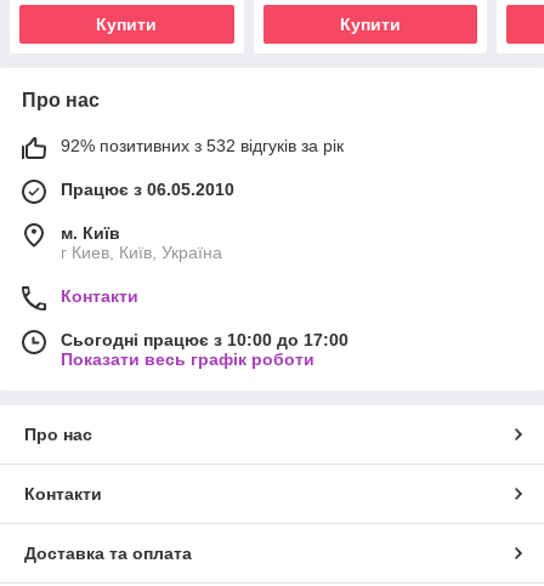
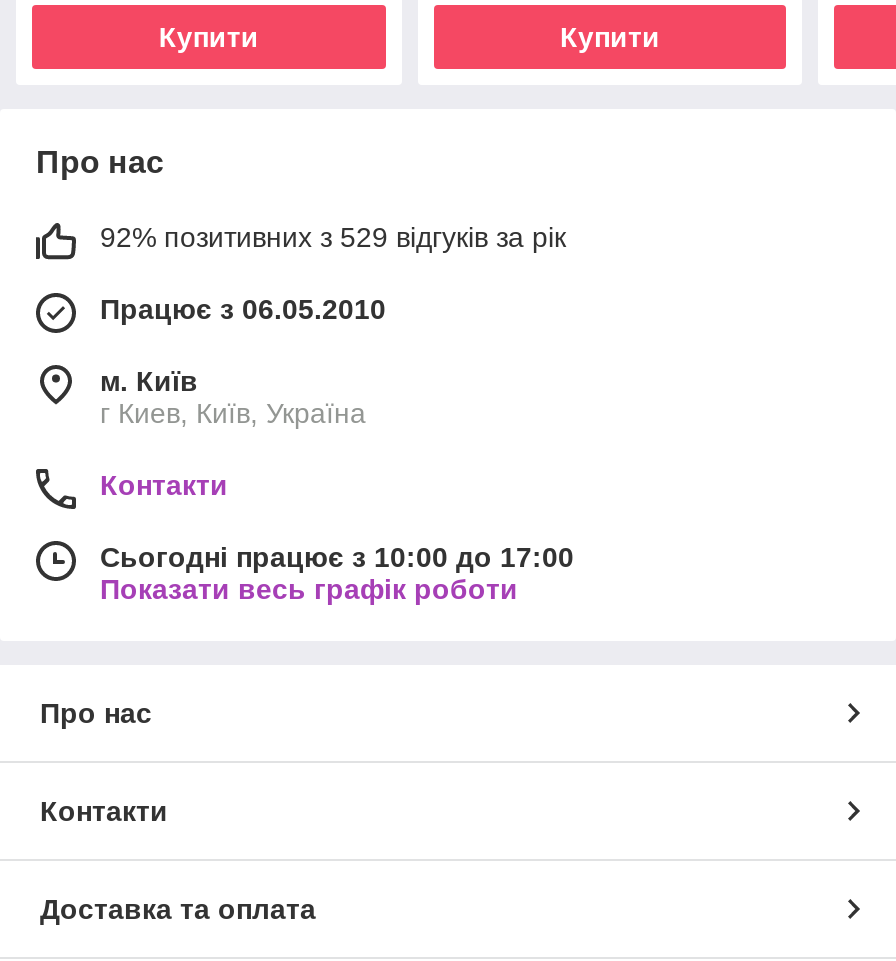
- 92% позитивних з 532 відгуків за рік
+ 92% позитивних з 529 відгуків за рік
